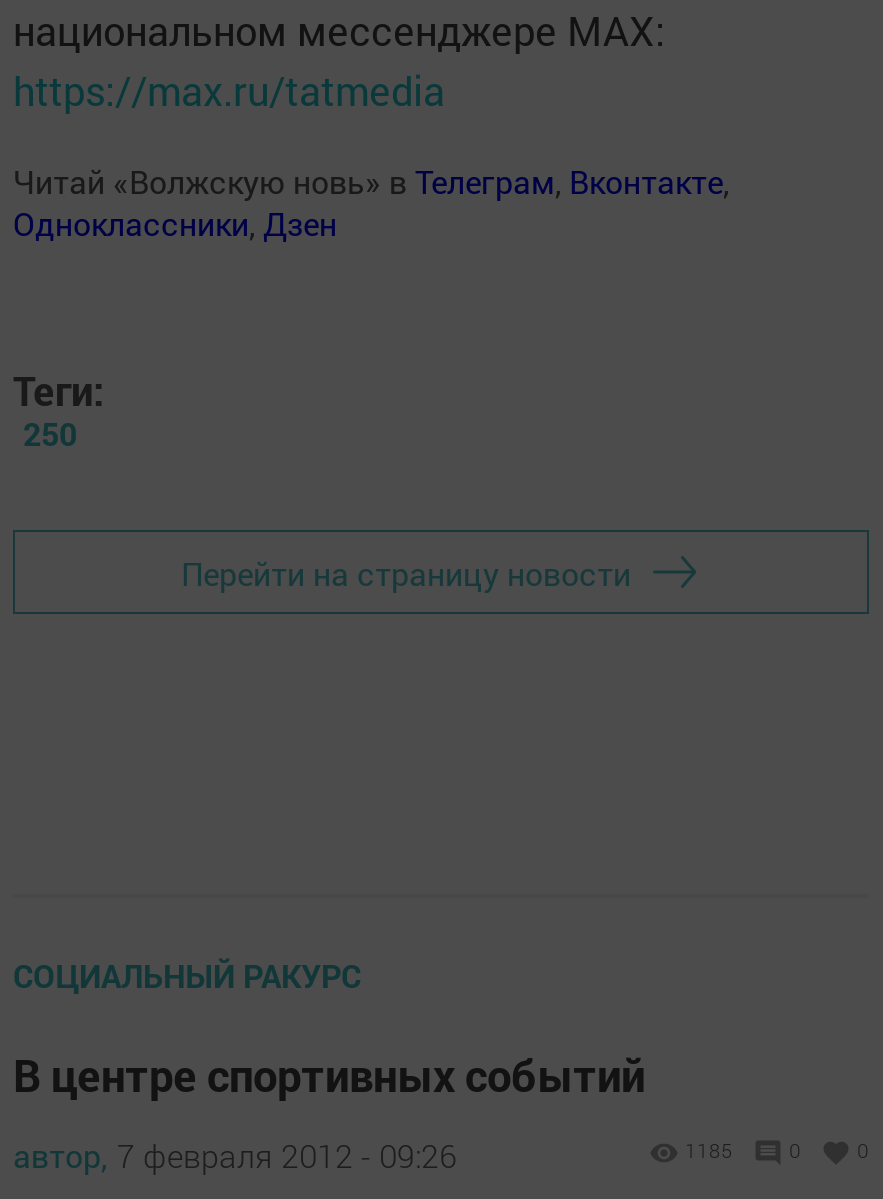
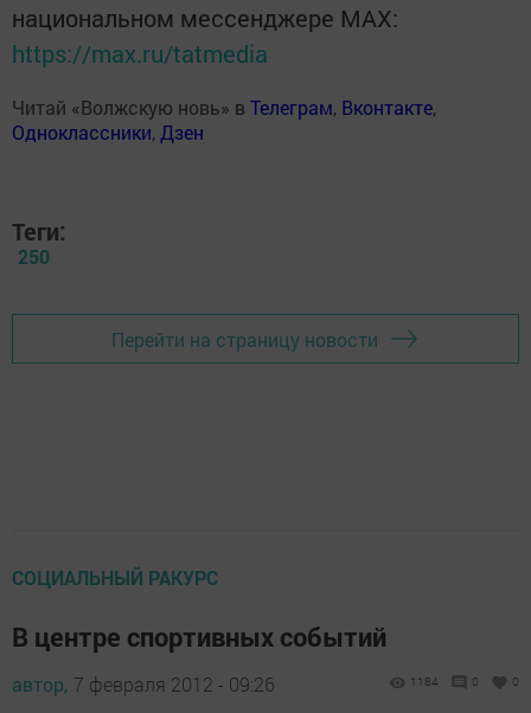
- 1185
+ 1184
